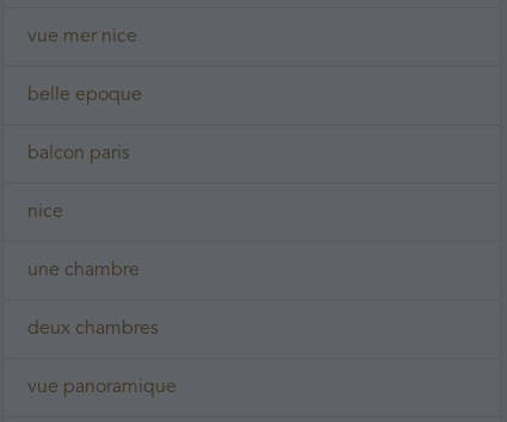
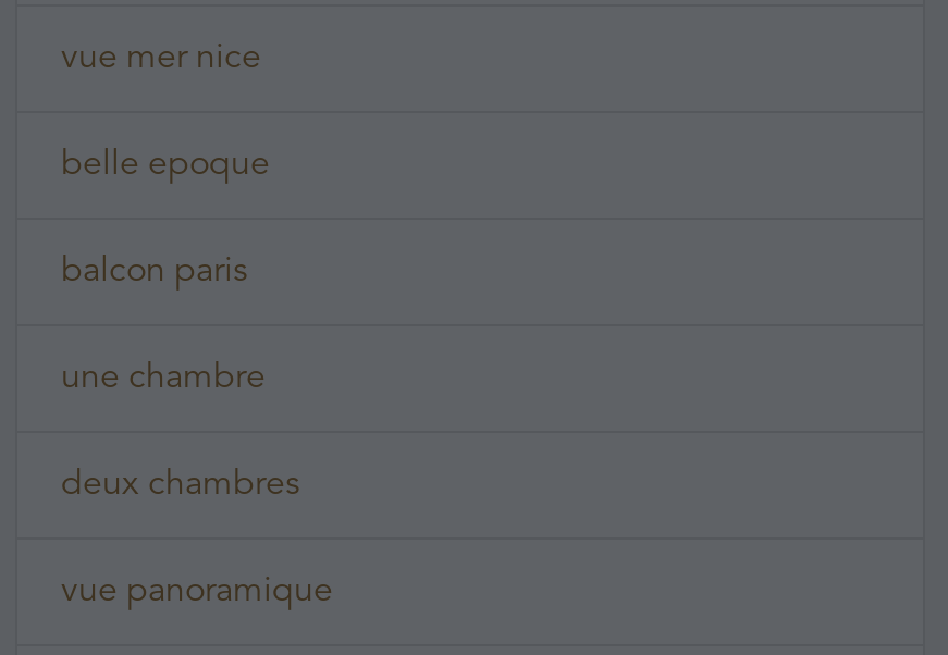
- nice
